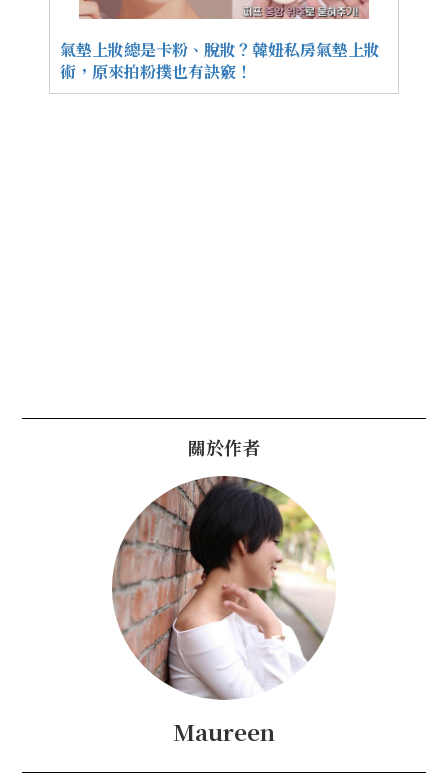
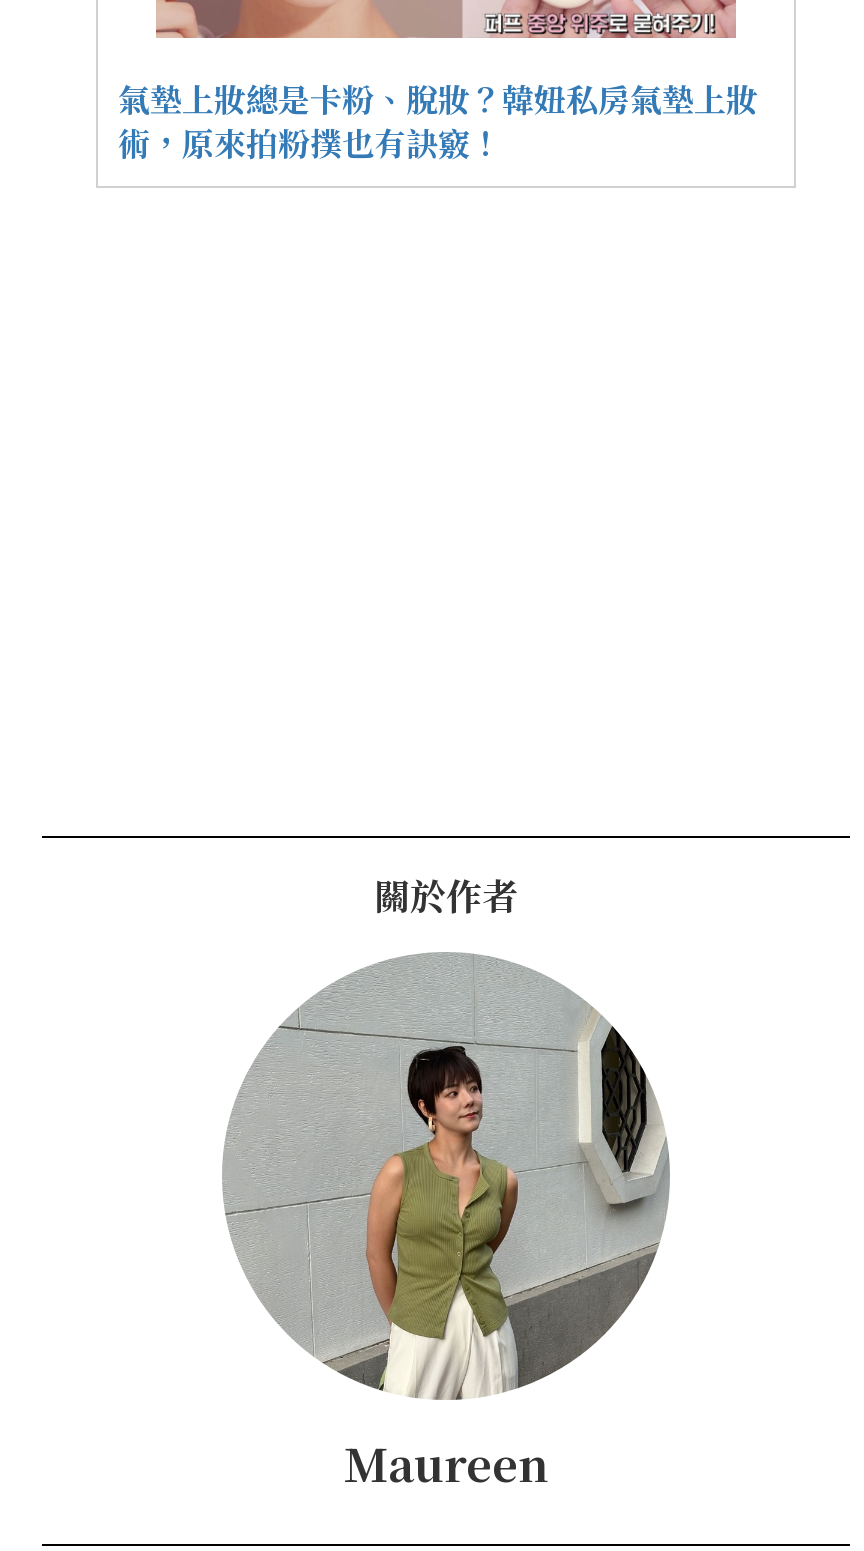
- [image]
+ [image]
